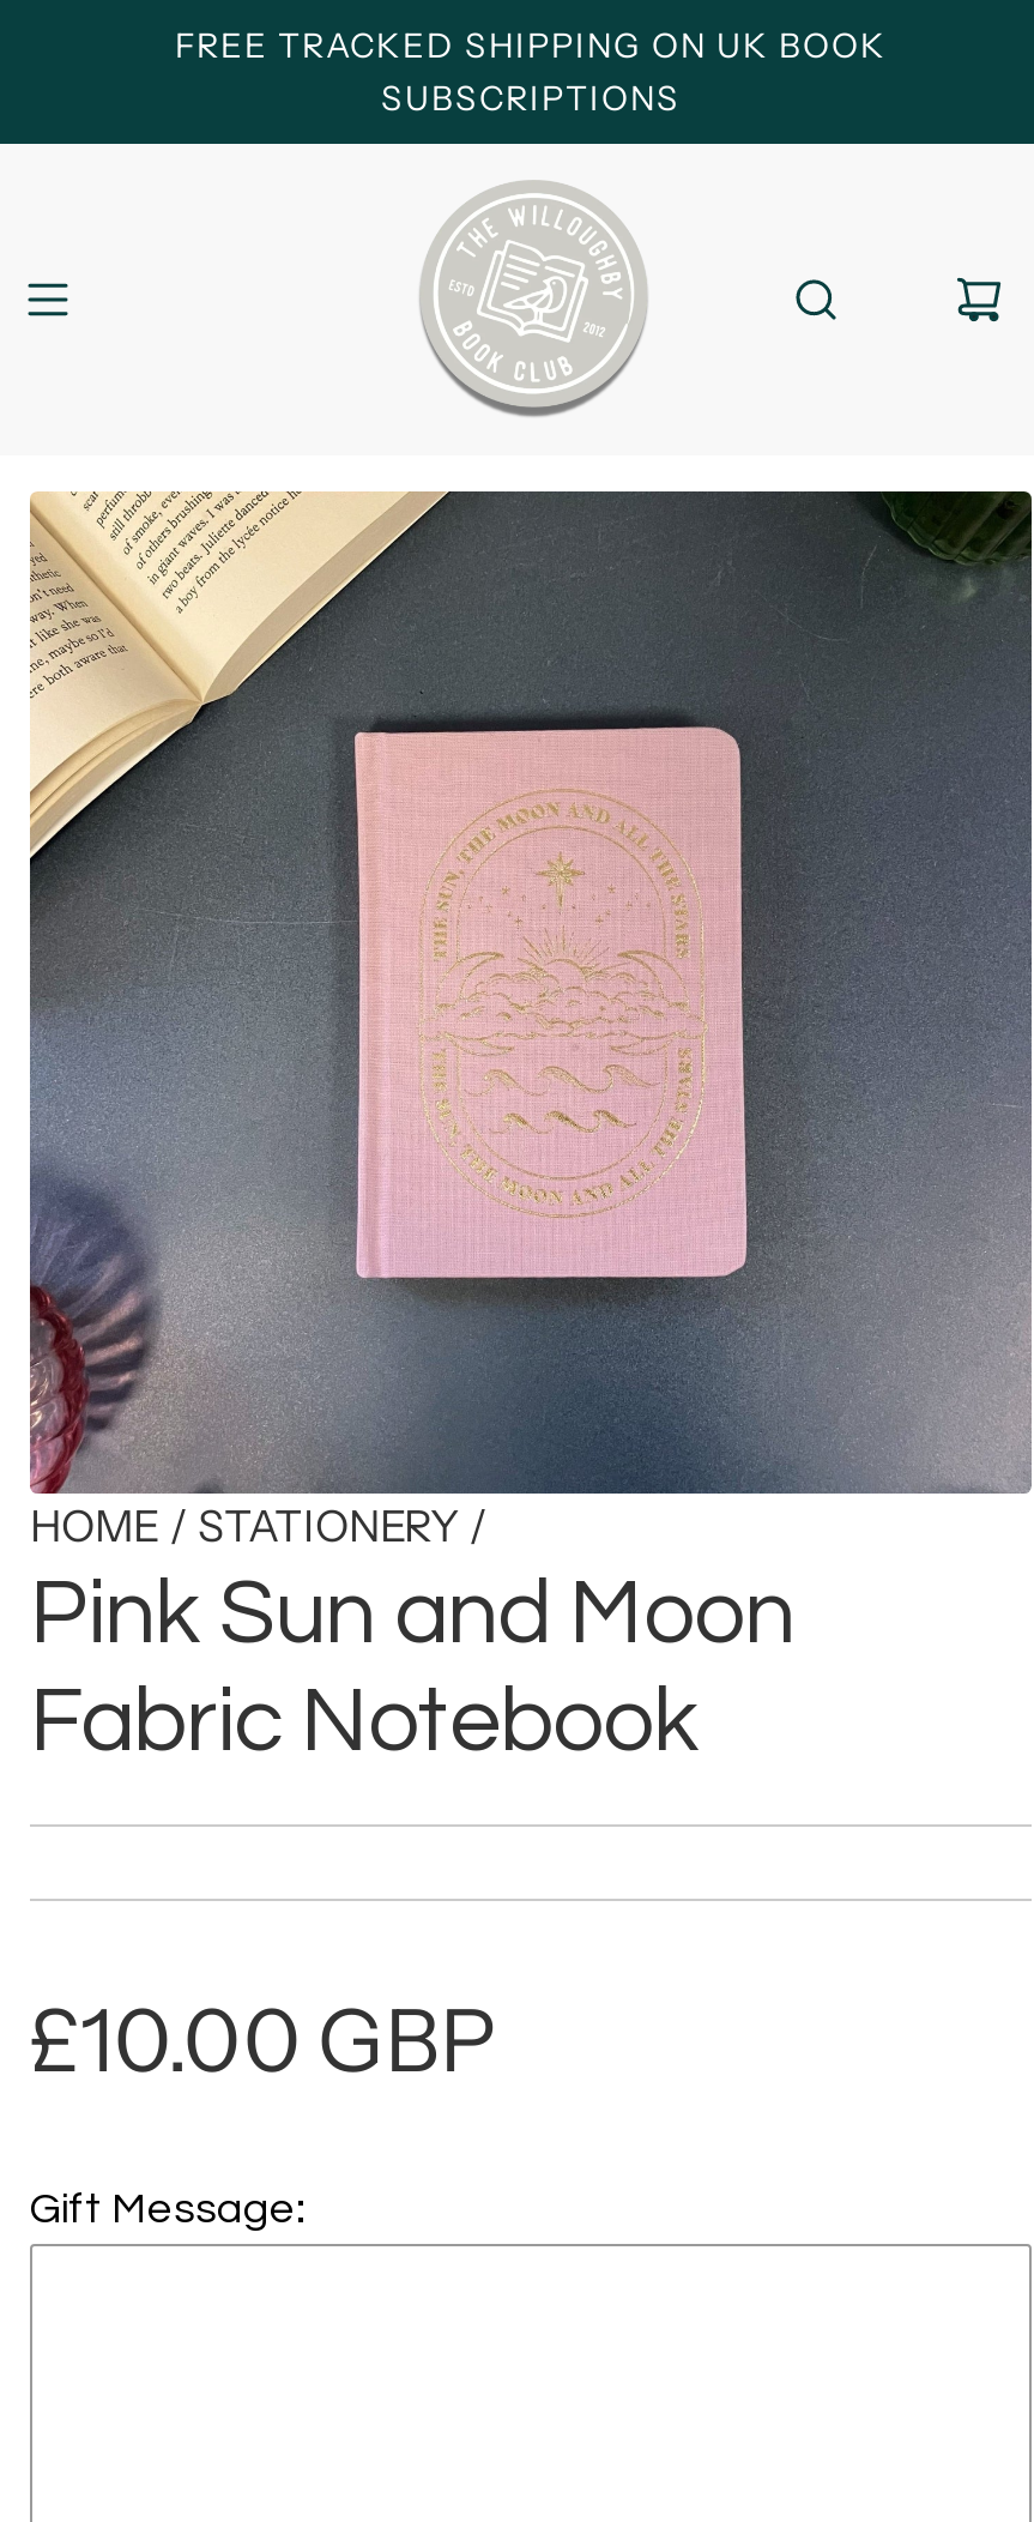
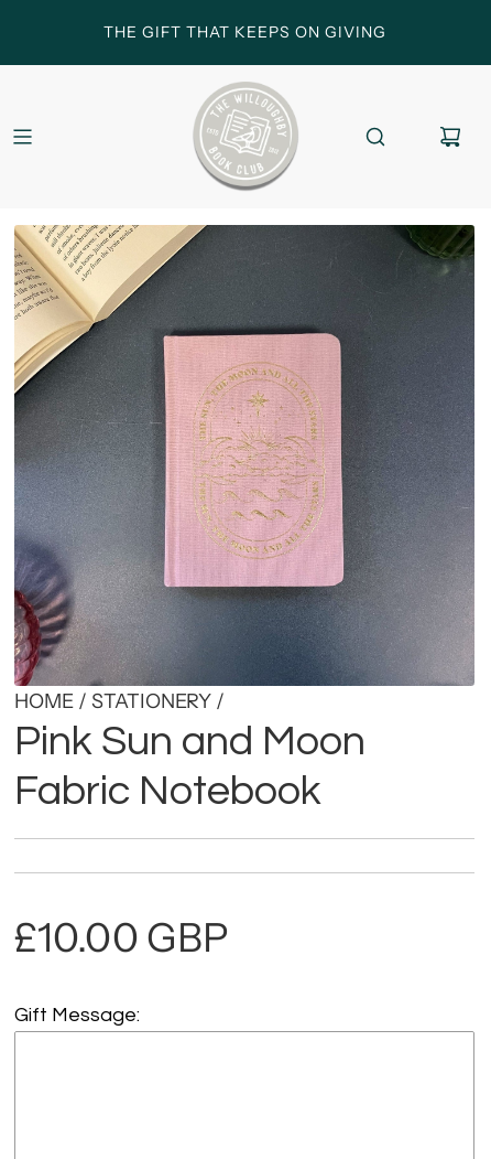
- FREE TRACKED SHIPPING ON UK BOOK
- SUBSCRIPTIONS
+ THE GIFT THAT KEEPS ON GIVING
